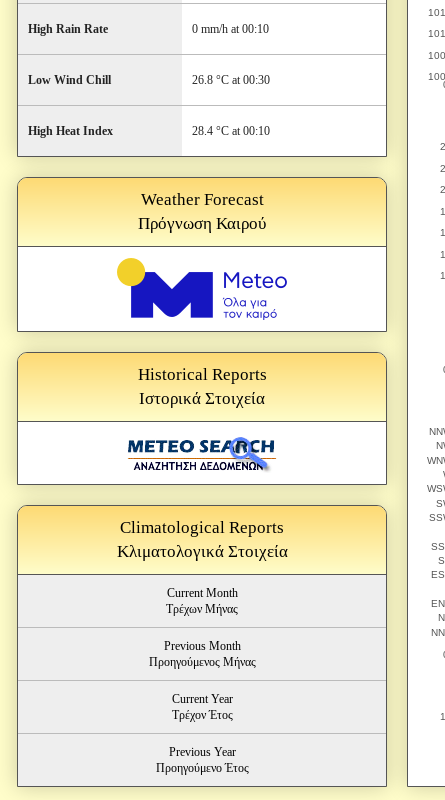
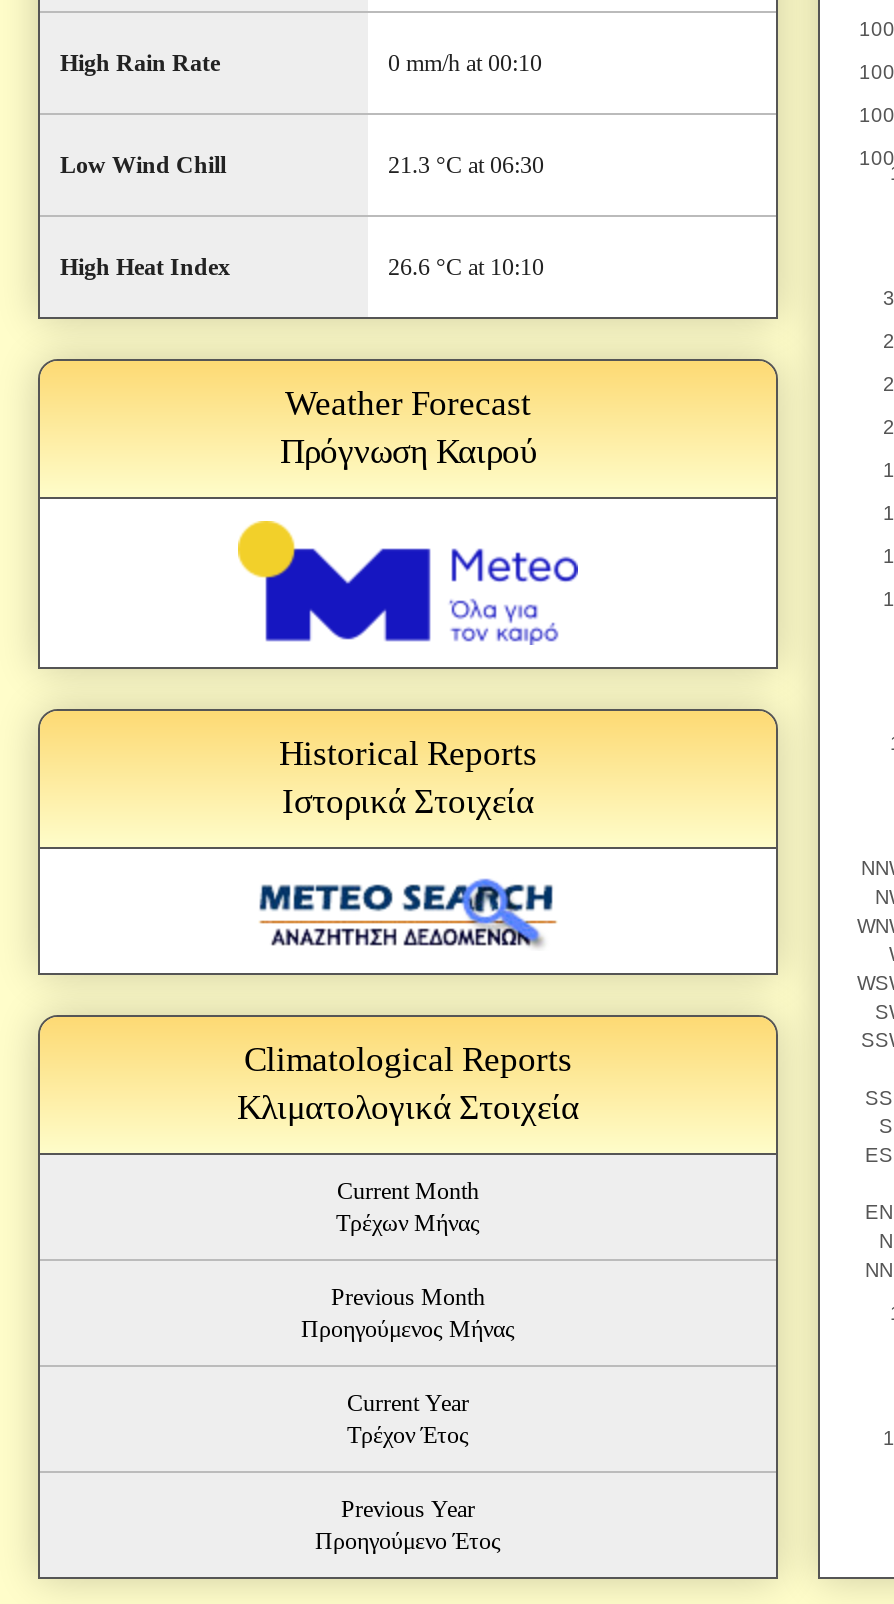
- 26.8 °C at 00:30
+ 21.3 °C at 06:30

- 28.4 °C at 00:10
+ 26.6 °C at 10:10
